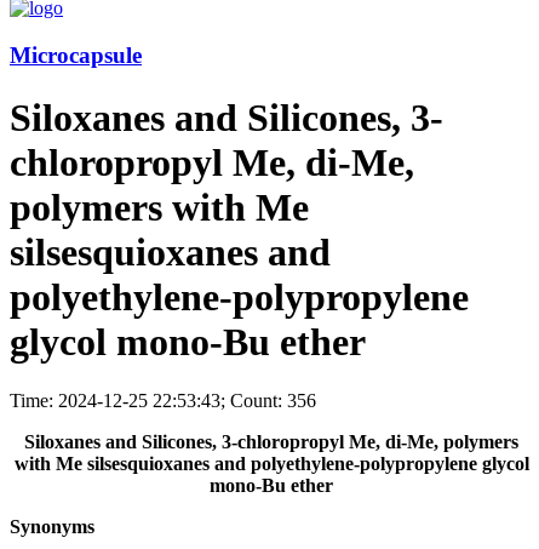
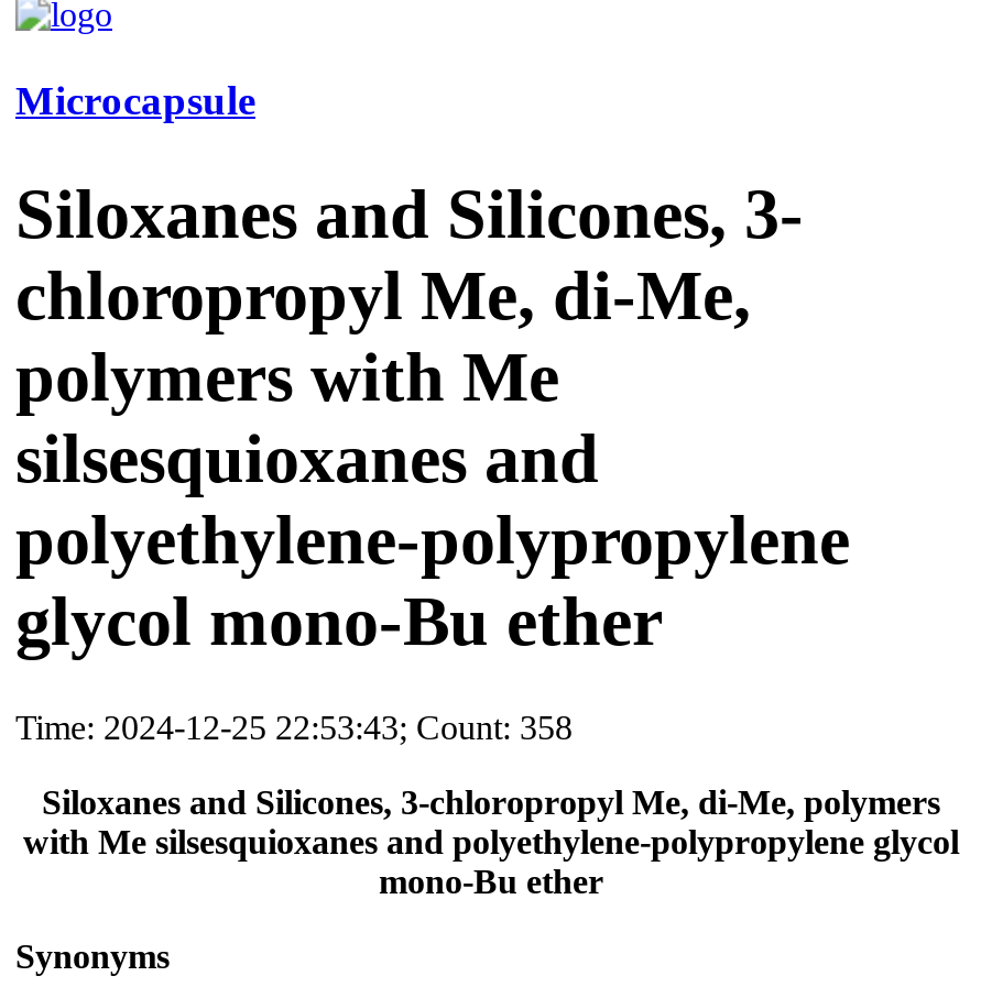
- Time: 2024-12-25 22:53:43; Count: 356
+ Time: 2024-12-25 22:53:43; Count: 358
